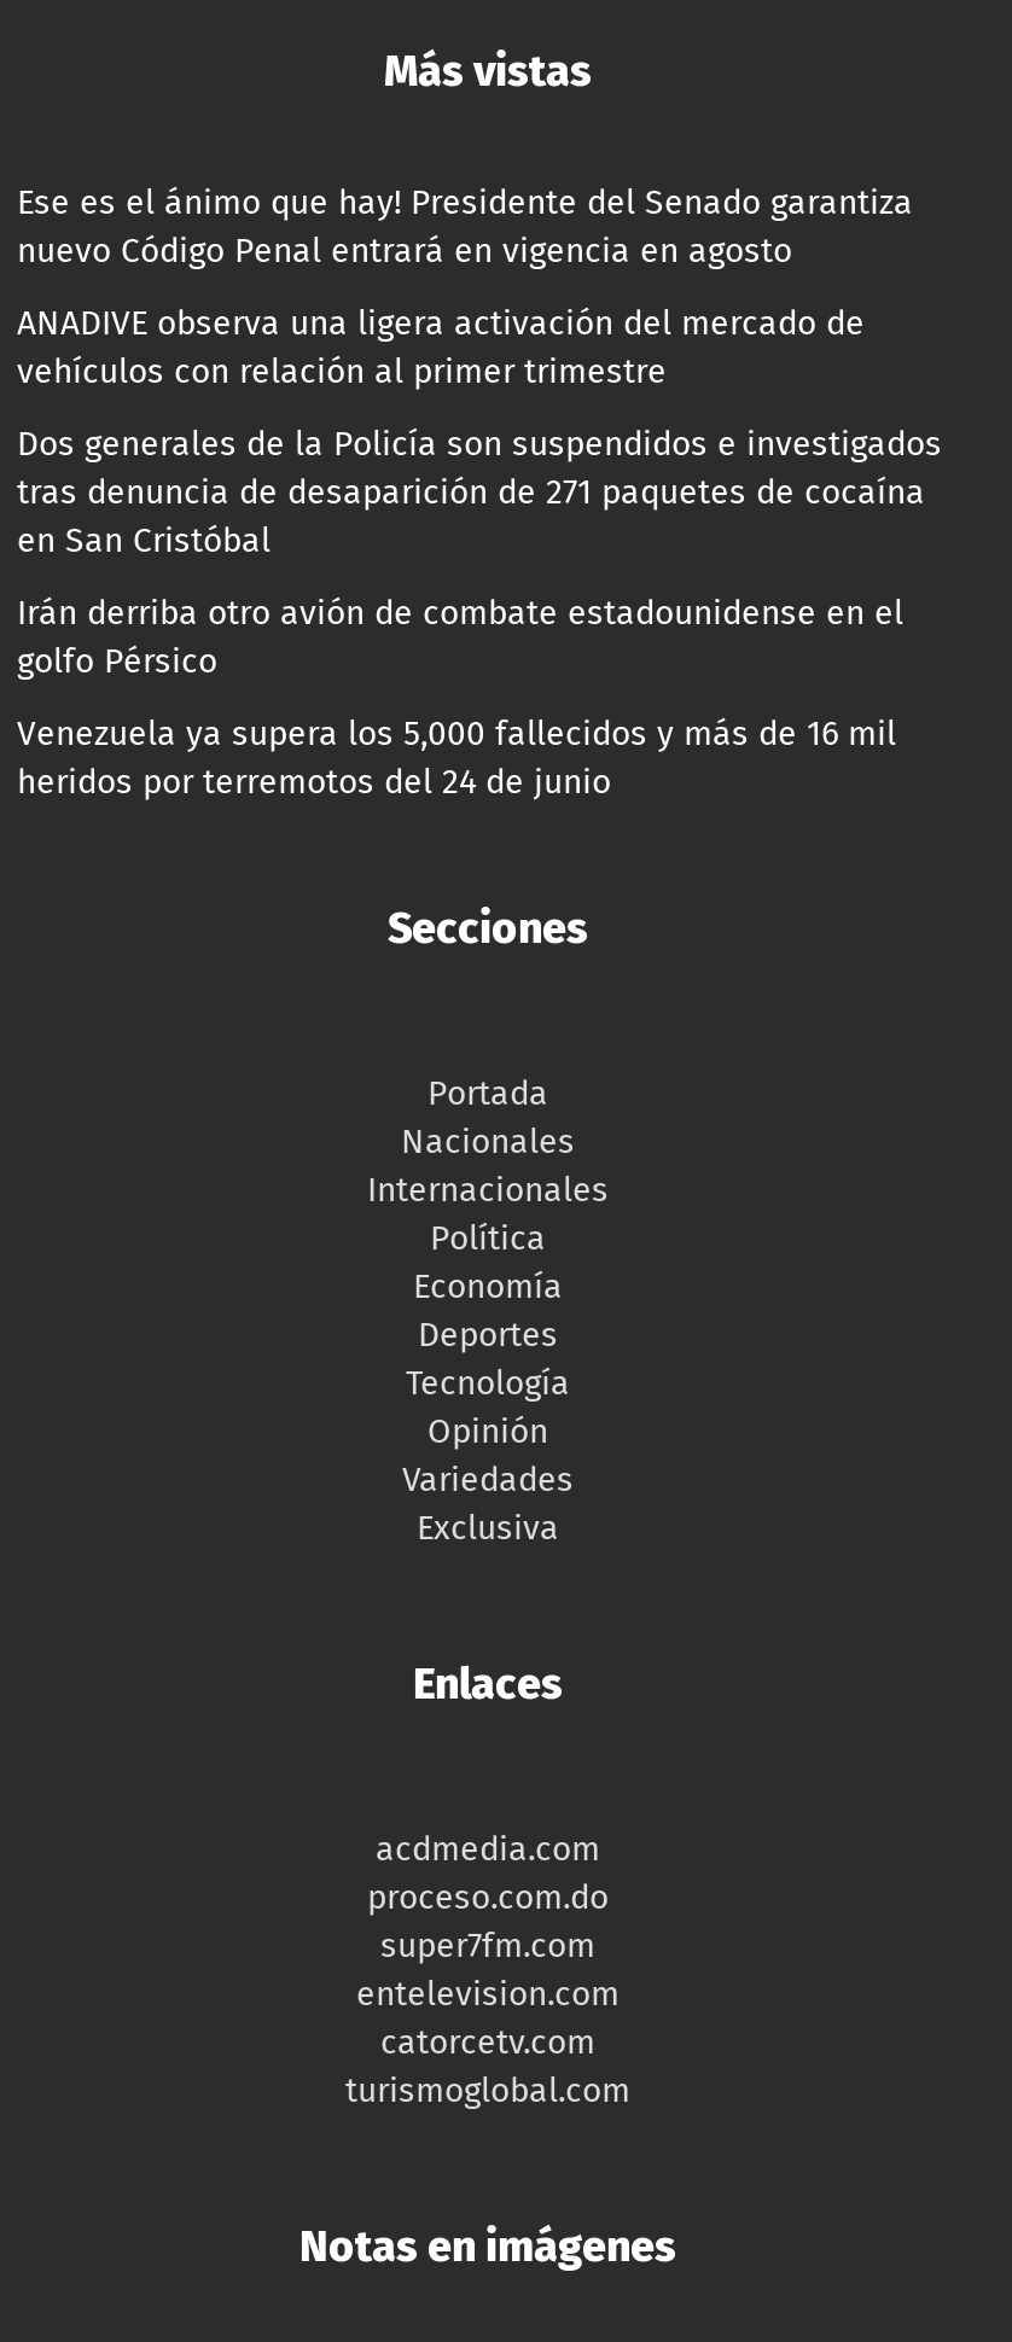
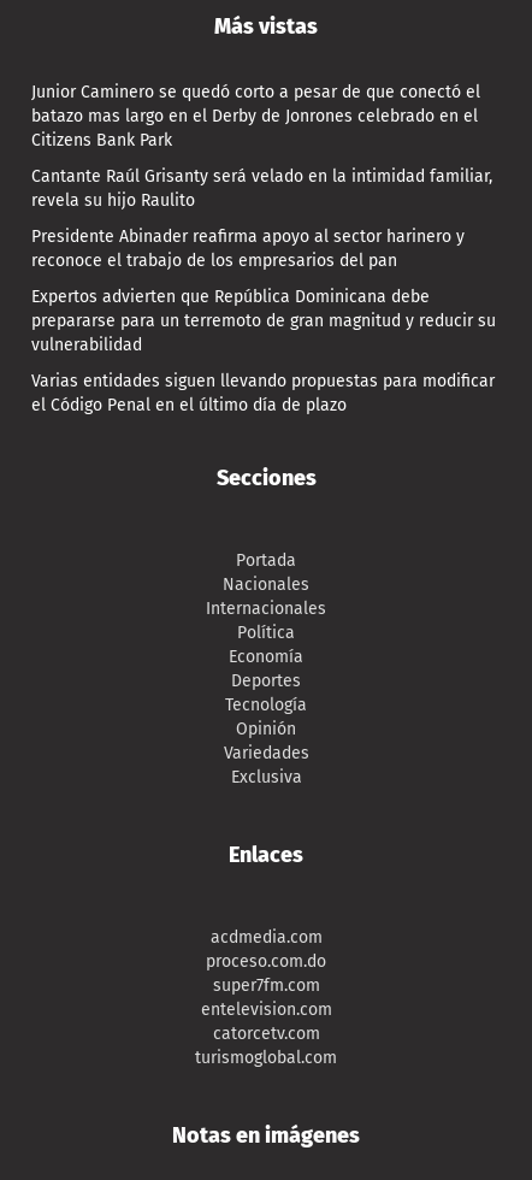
- Ese es el ánimo que hay! Presidente del Senado garantiza
- nuevo Código Penal entrará en vigencia en agosto
+ Junior Caminero se quedó corto a pesar de que conectó el
+ batazo mas largo en el Derby de Jonrones celebrado en el
+ Citizens Bank Park

- ANADIVE observa una ligera activación del mercado de
- vehículos con relación al primer trimestre
+ Cantante Raúl Grisanty será velado en la intimidad familiar,
+ revela su hijo Raulito

- Dos generales de la Policía son suspendidos e investigados
- tras denuncia de desaparición de 271 paquetes de cocaína
- en San Cristóbal
+ Presidente Abinader reafirma apoyo al sector harinero y
+ reconoce el trabajo de los empresarios del pan

- Irán derriba otro avión de combate estadounidense en el
- golfo Pérsico
+ Expertos advierten que República Dominicana debe
+ prepararse para un terremoto de gran magnitud y reducir su
+ vulnerabilidad

- Venezuela ya supera los 5,000 fallecidos y más de 16 mil
- heridos por terremotos del 24 de junio
+ Varias entidades siguen llevando propuestas para modificar
+ el Código Penal en el último día de plazo
